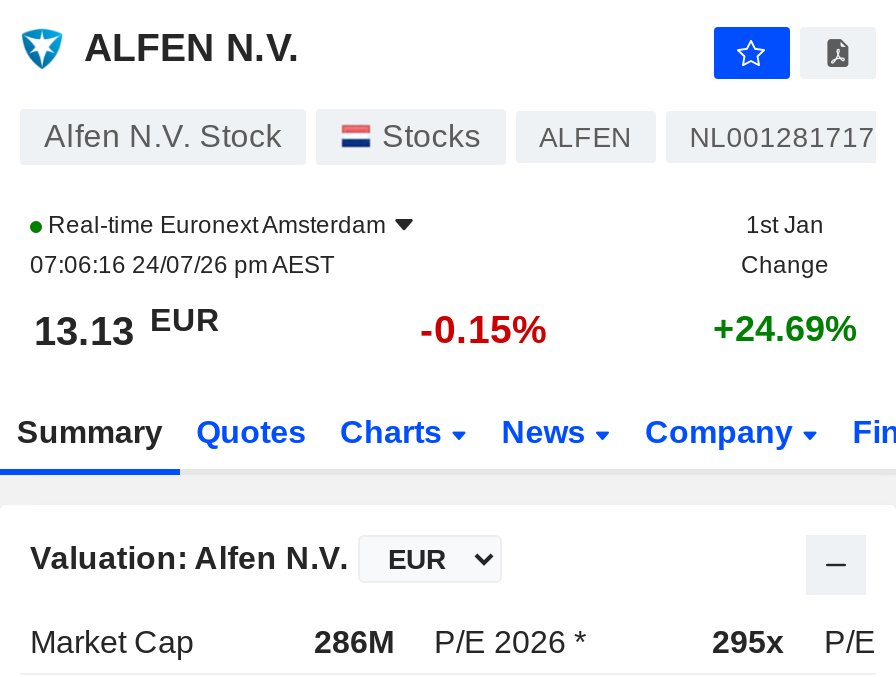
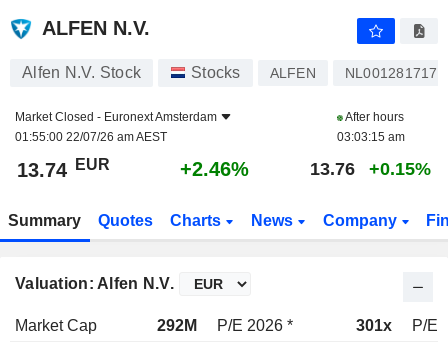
- Real-time Euronext Amsterdam
- 07:06:16 24/07/26 pm AEST
+ Market Closed - Euronext Amsterdam
+ 01:55:00 22/07/26 am AEST

- 1st Jan
- Change
+ After hours
+ 03:03:15 am

- 13.13 EUR
- -0.15%
- +24.69%
+ 13.74 EUR
+ +2.46%
+ 13.76
+ +0.15%

- 286M P/E 2026 *
+ 292M P/E 2026 *

- 295x
+ 301x
